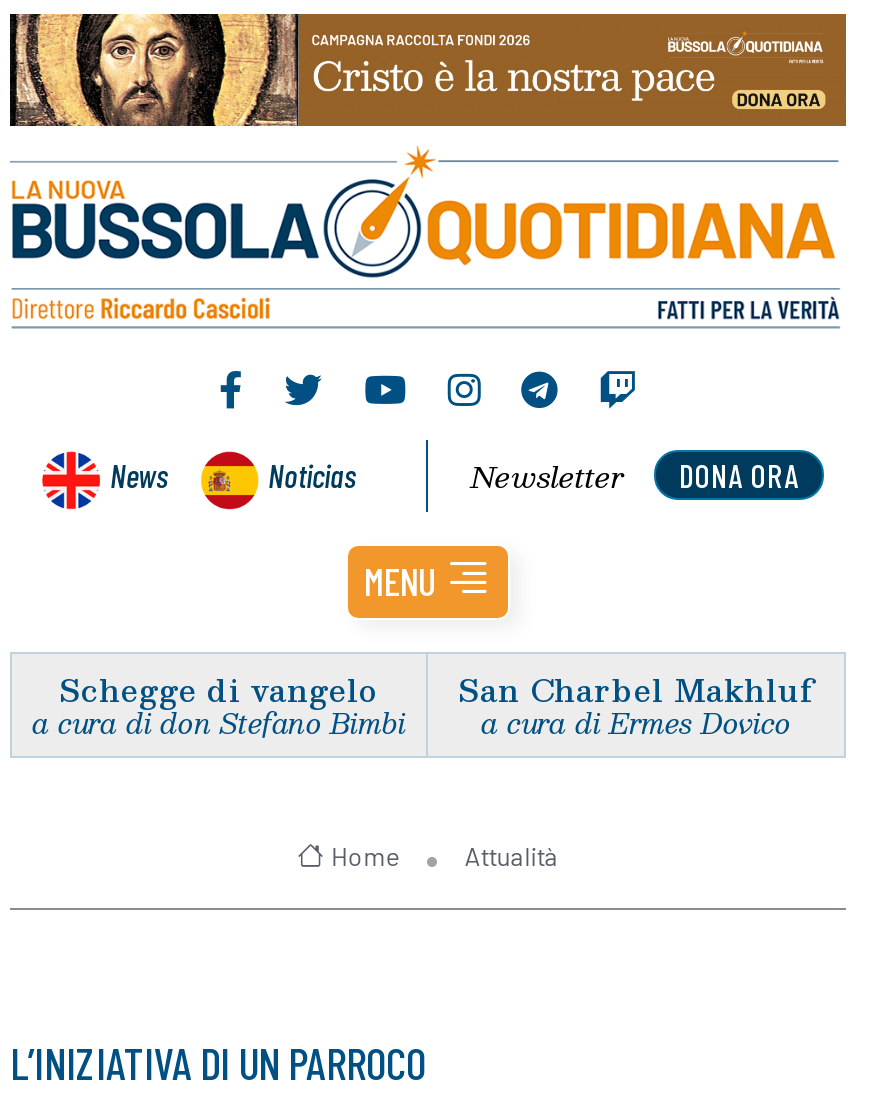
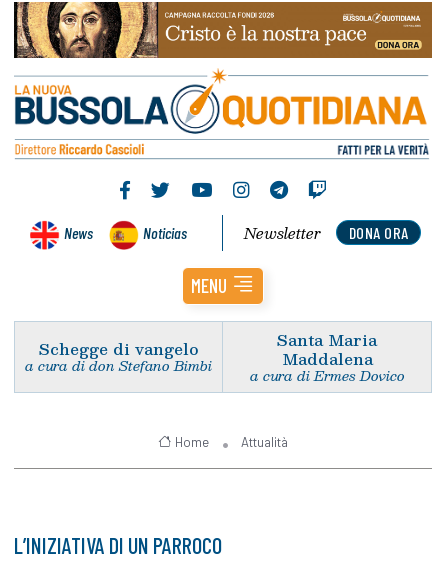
- San Charbel Makhluf
+ Santa Maria
+ Maddalena
